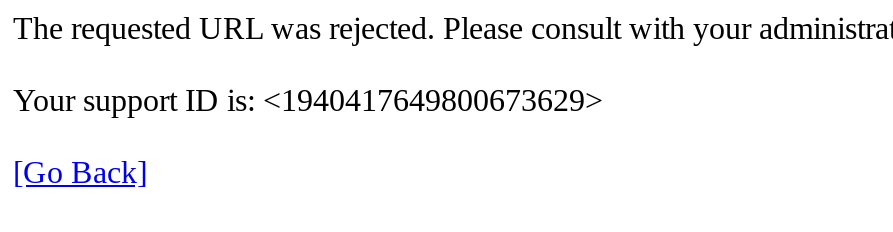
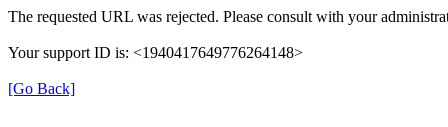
- Your support ID is: <1940417649800673629>
+ Your support ID is: <1940417649776264148>
